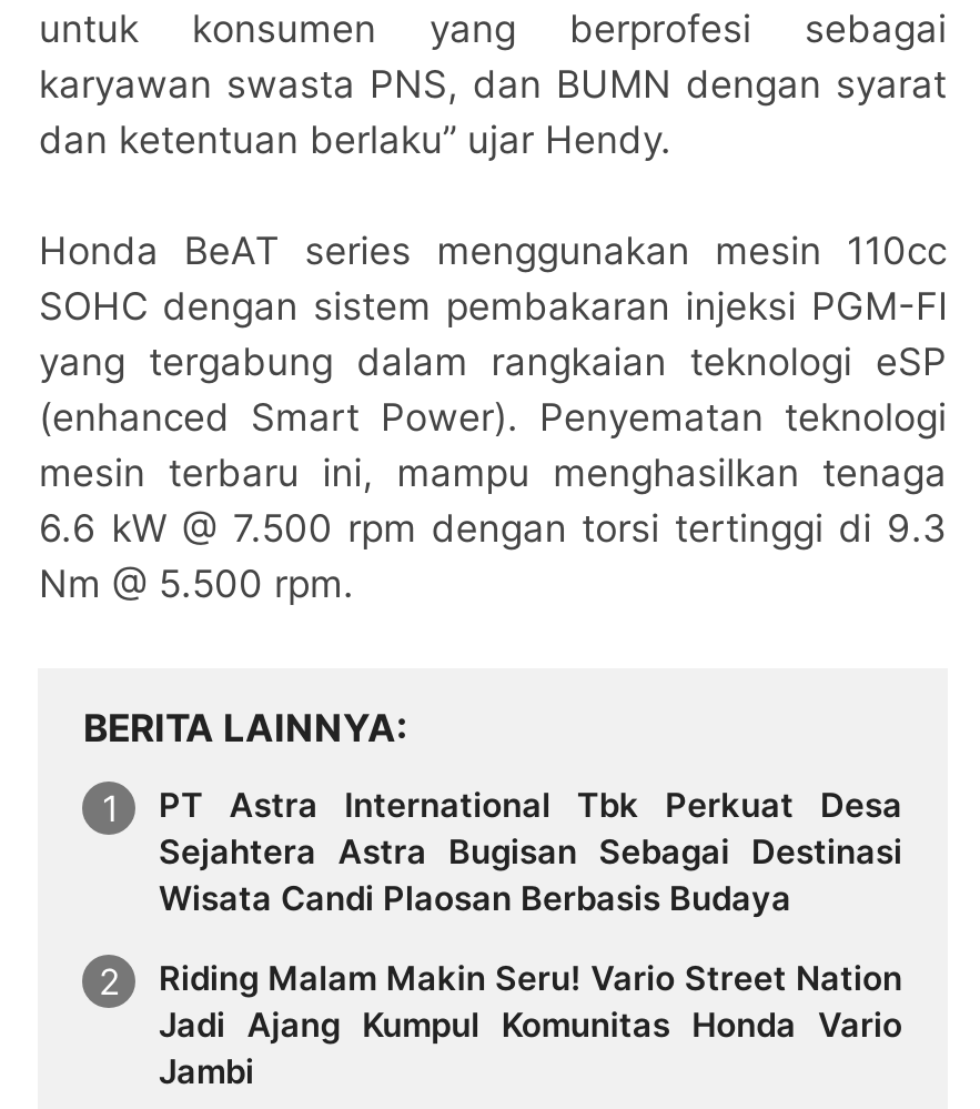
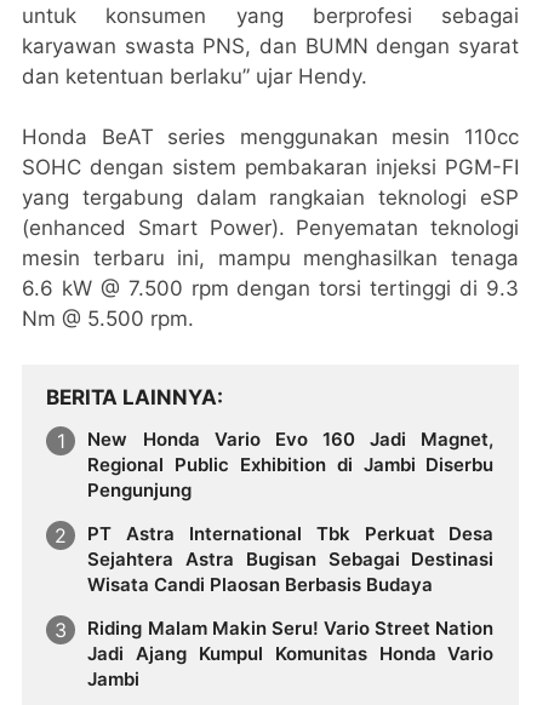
+ New Honda Vario Evo 160 Jadi Magnet,
+ Regional Public Exhibition di Jambi Diserbu
+ Pengunjung
